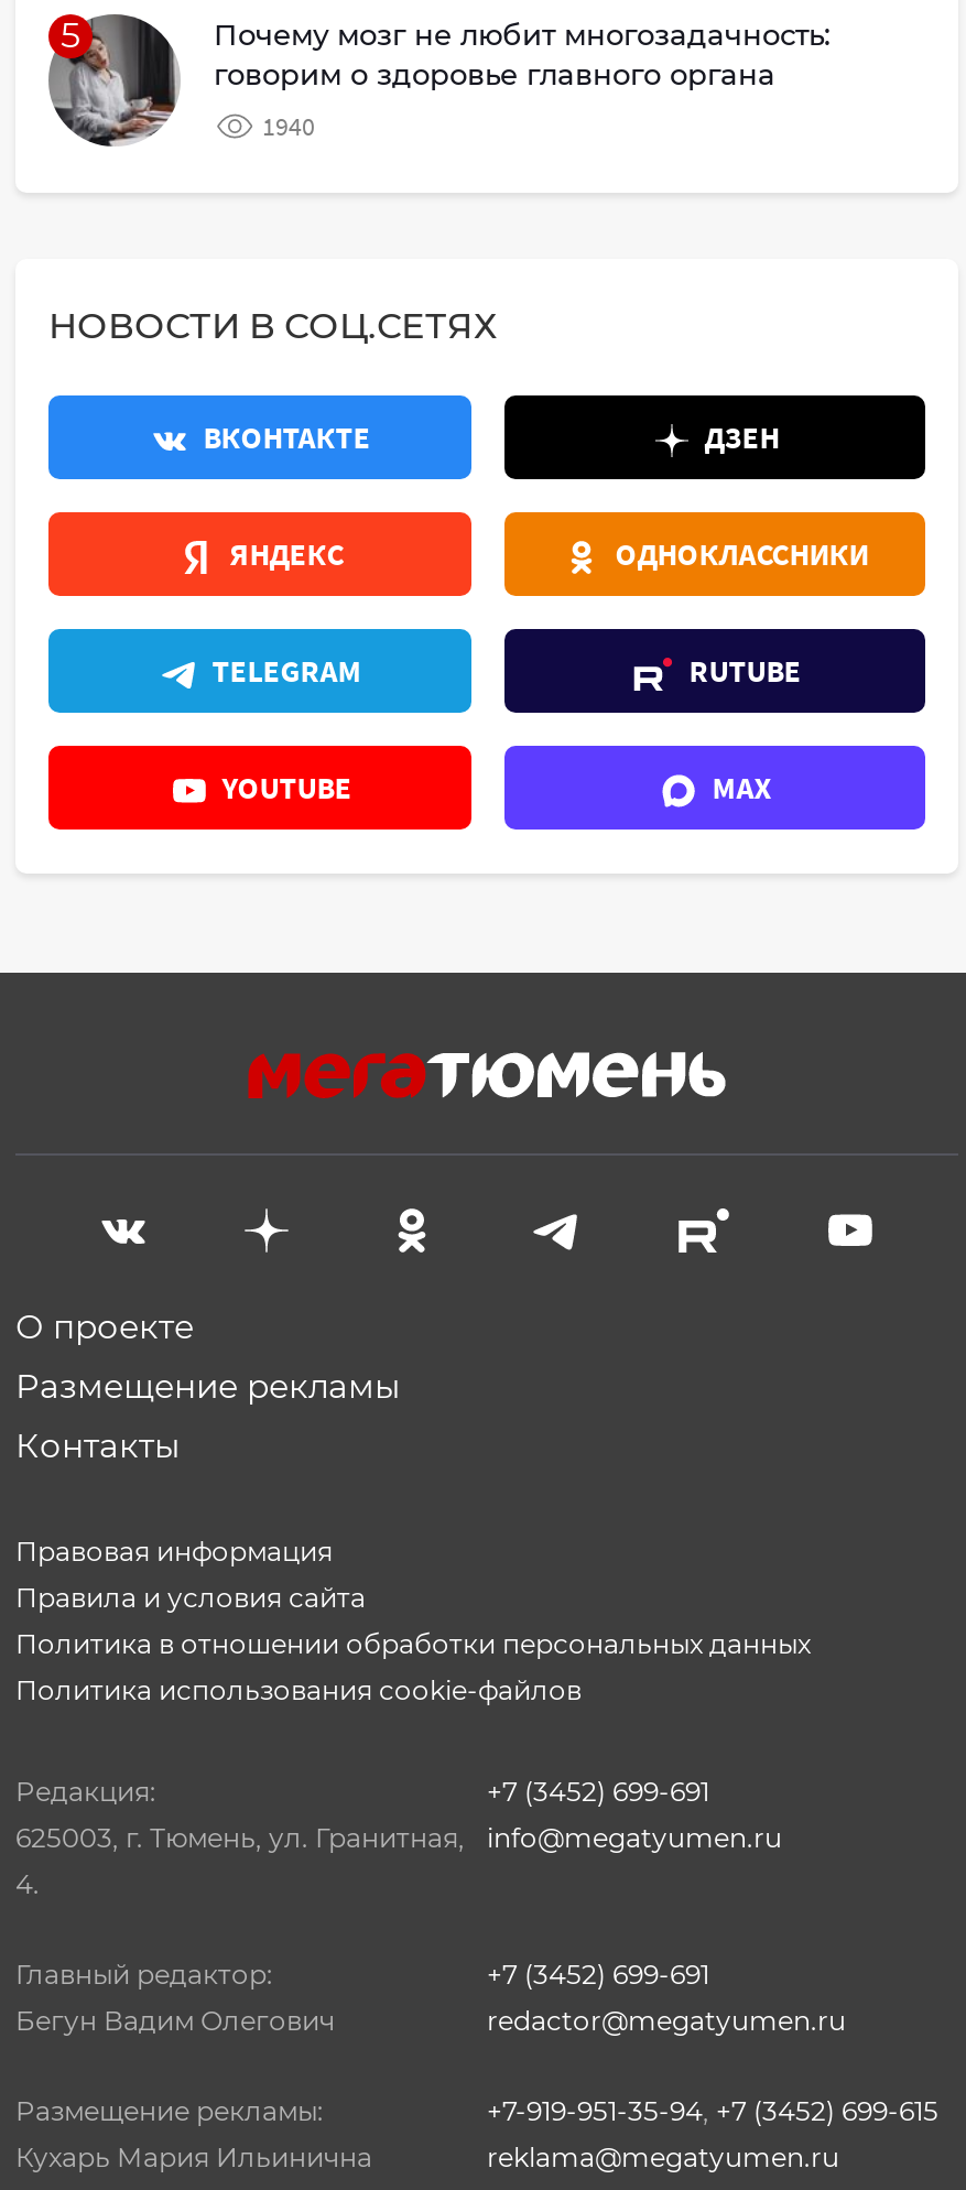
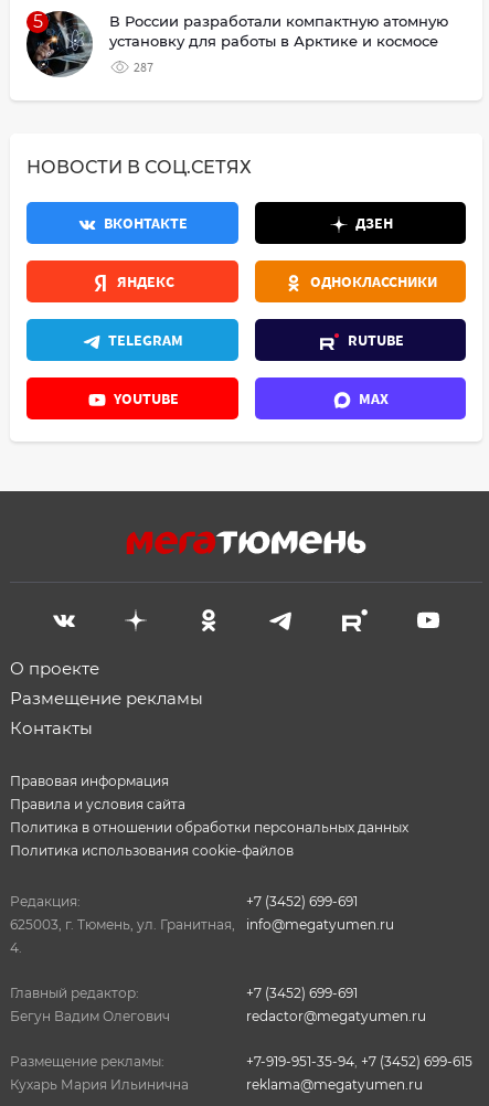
- [image]
- Почему мозг не любит многозадачность:
- говорим о здоровье главного органа
+ [image]
+ В России разработали компактную атомную
+ установку для работы в Арктике и космосе

- 1940
+ 287
